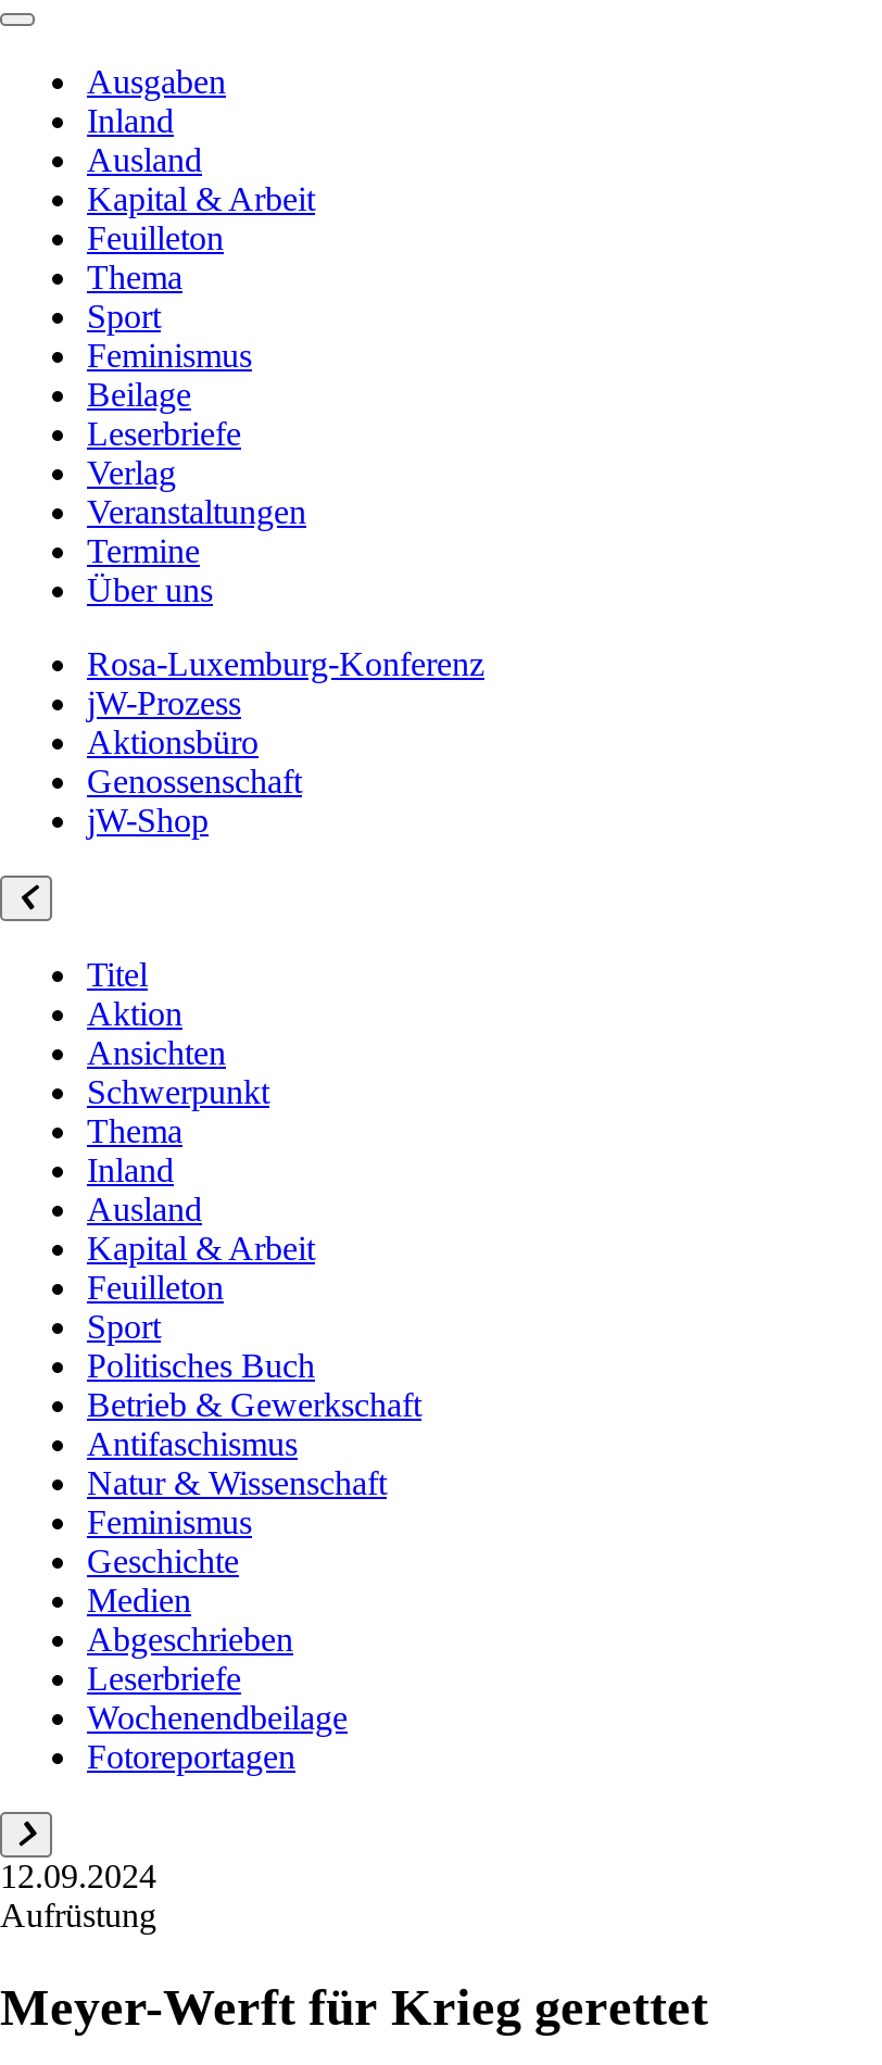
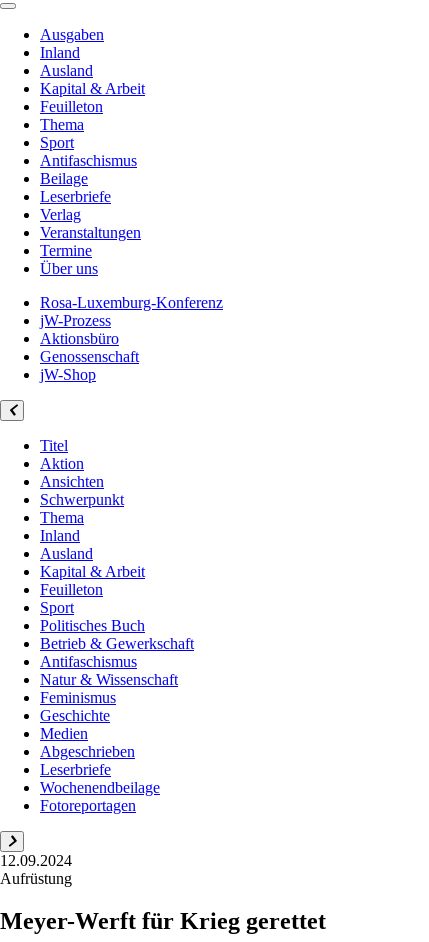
- Feminismus
+ Antifaschismus
